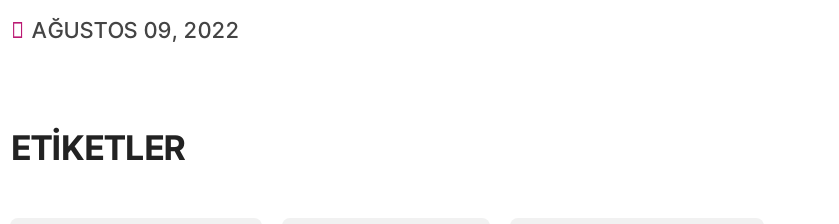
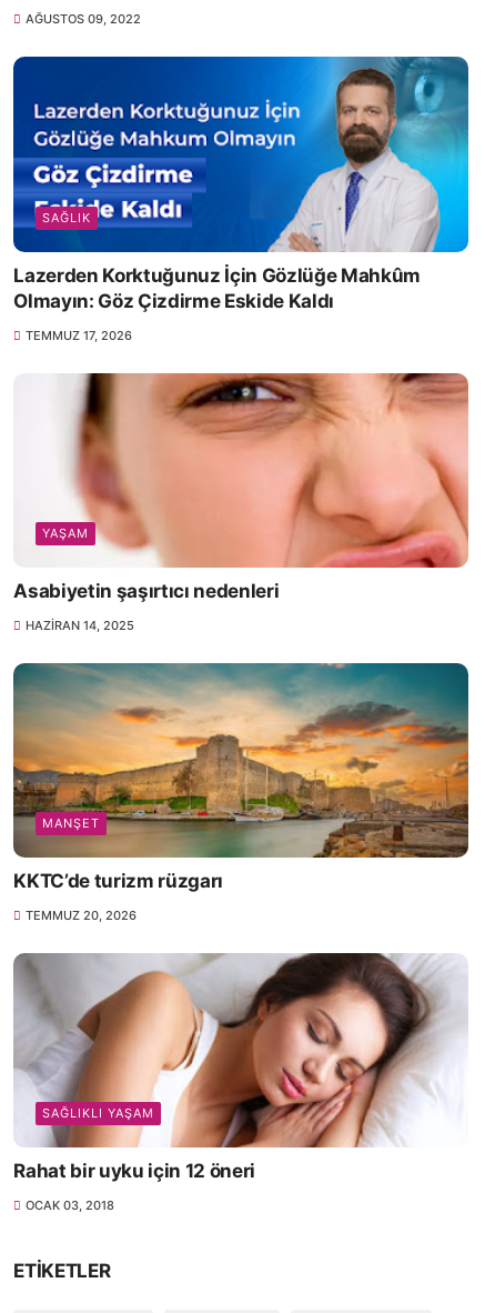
+ [image]
+ SAĞLIK
+ Lazerden Korktuğunuz İçin Gözlüğe Mahkûm
+ Olmayın: Göz Çizdirme Eskide Kaldı
+ TEMMUZ 17, 2026

+ [image]
+ MANŞET
+ KKTC’de turizm rüzgarı
+ TEMMUZ 20, 2026

+ [image]
+ SAĞLIKLI YAŞAM
+ Rahat bir uyku için 12 öneri
+ OCAK 03, 2018

+ [image]
+ YAŞAM
+ Asabiyetin şaşırtıcı nedenleri
+ HAZIRAN 14, 2025
